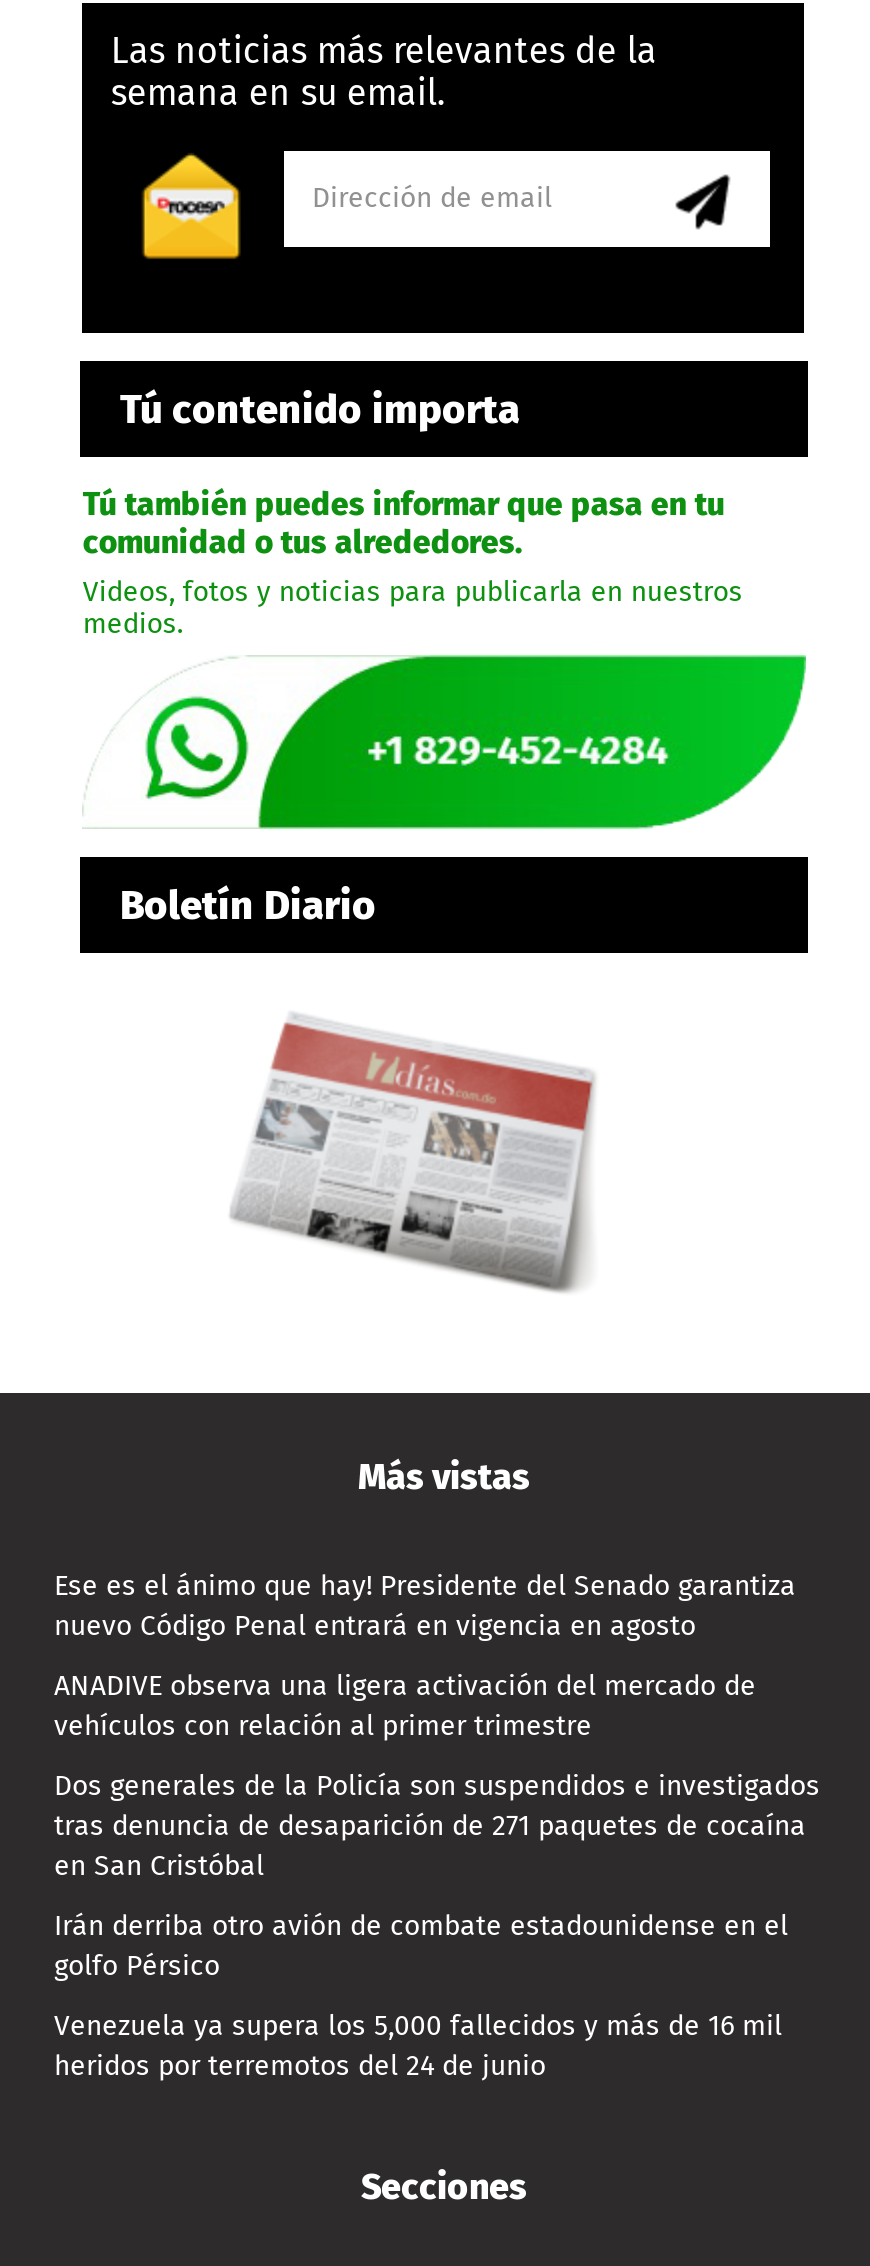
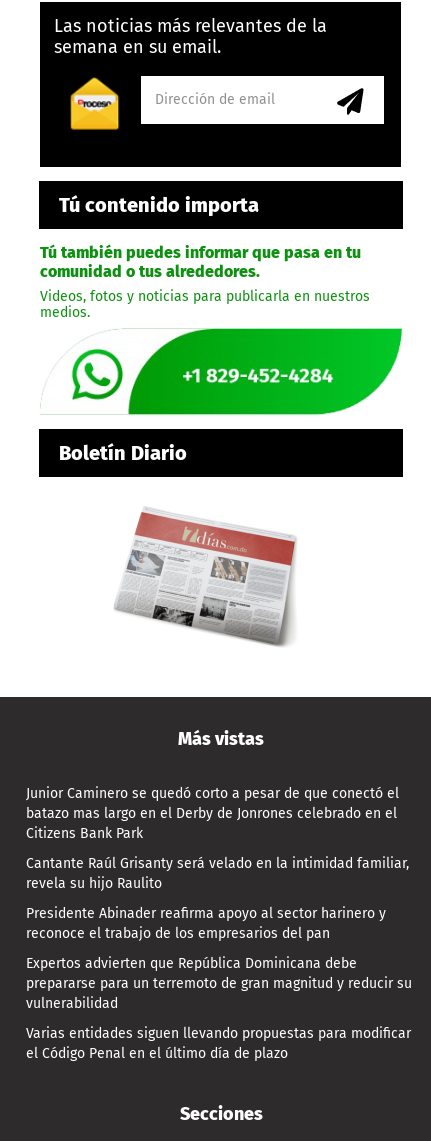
- Ese es el ánimo que hay! Presidente del Senado garantiza
- nuevo Código Penal entrará en vigencia en agosto
+ Junior Caminero se quedó corto a pesar de que conectó el
+ batazo mas largo en el Derby de Jonrones celebrado en el
+ Citizens Bank Park

- ANADIVE observa una ligera activación del mercado de
- vehículos con relación al primer trimestre
+ Cantante Raúl Grisanty será velado en la intimidad familiar,
+ revela su hijo Raulito

- Dos generales de la Policía son suspendidos e investigados
- tras denuncia de desaparición de 271 paquetes de cocaína
- en San Cristóbal
+ Presidente Abinader reafirma apoyo al sector harinero y
+ reconoce el trabajo de los empresarios del pan

- Irán derriba otro avión de combate estadounidense en el
- golfo Pérsico
+ Expertos advierten que República Dominicana debe
+ prepararse para un terremoto de gran magnitud y reducir su
+ vulnerabilidad

- Venezuela ya supera los 5,000 fallecidos y más de 16 mil
- heridos por terremotos del 24 de junio
+ Varias entidades siguen llevando propuestas para modificar
+ el Código Penal en el último día de plazo
